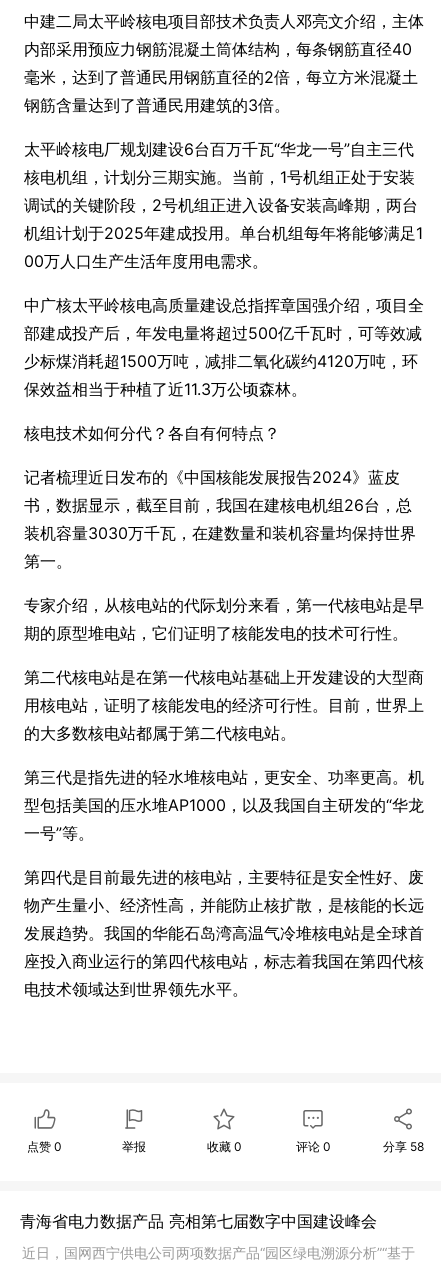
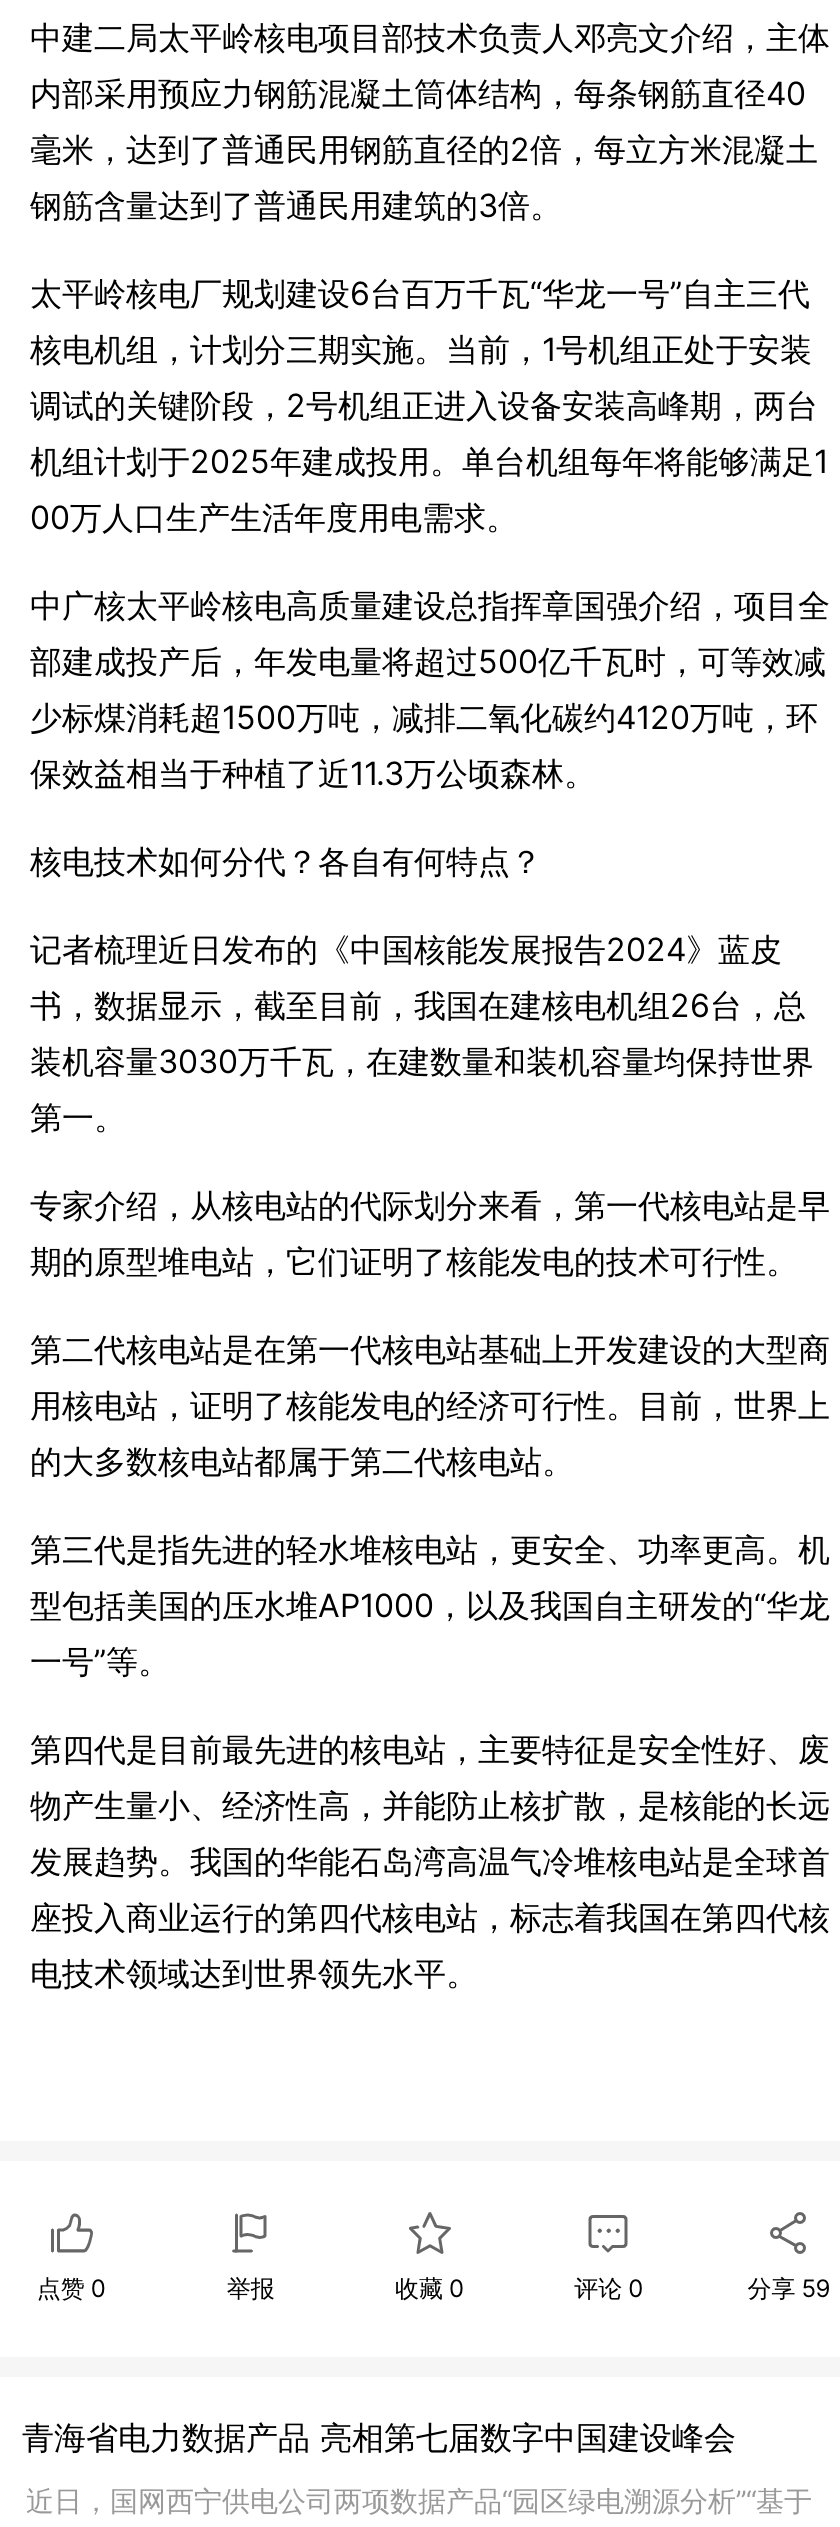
- 分享58
+ 分享59
